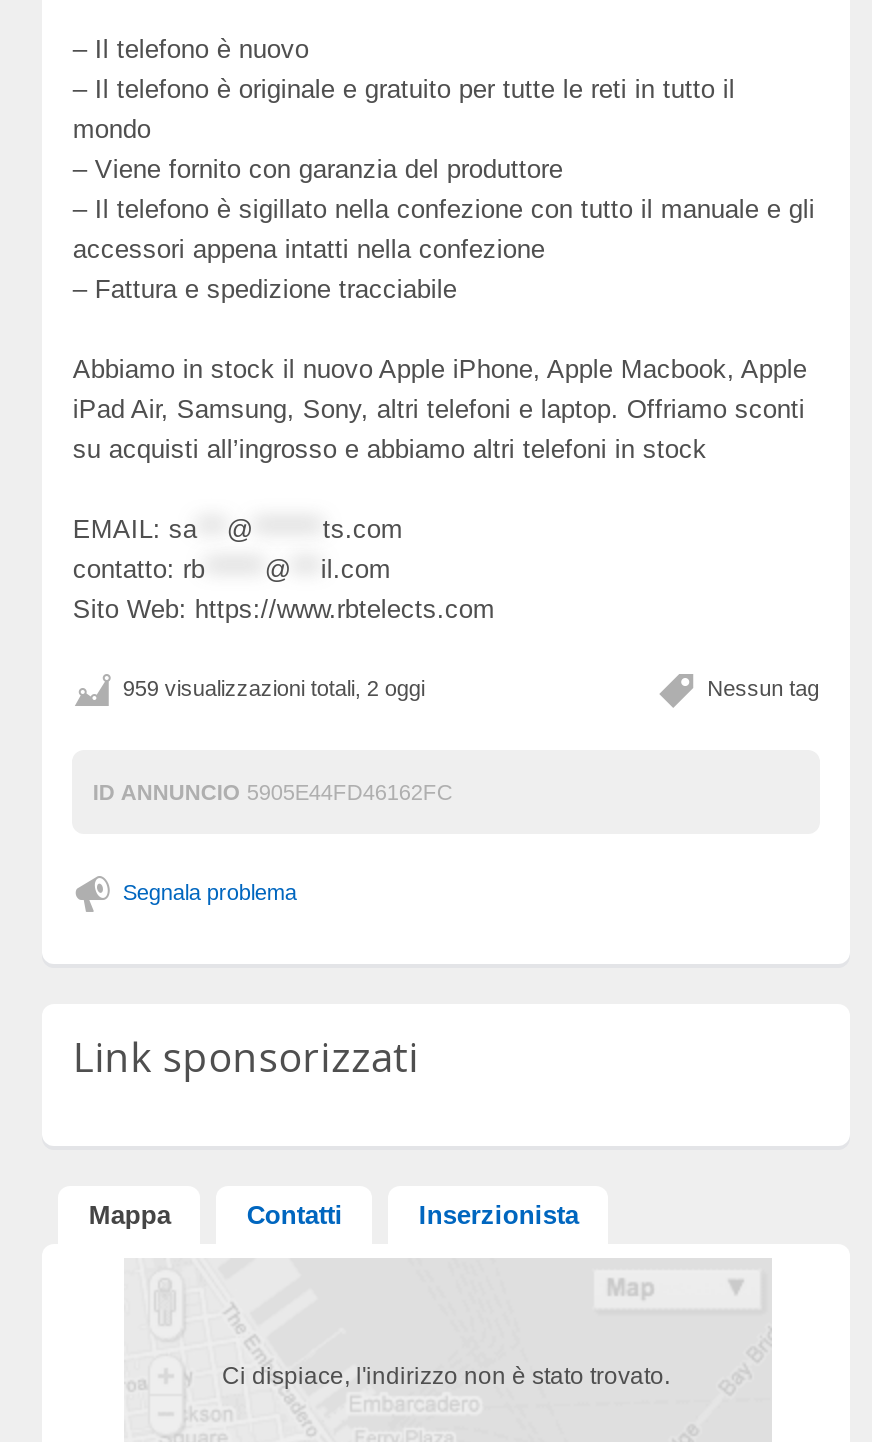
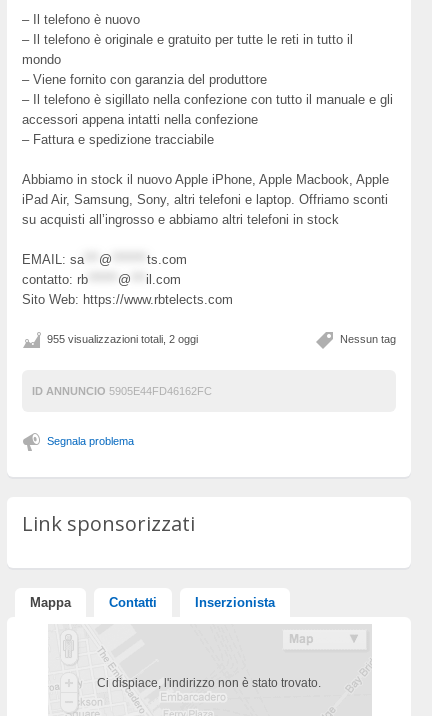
- 959 visualizzazioni totali, 2 oggi
+ 955 visualizzazioni totali, 2 oggi
